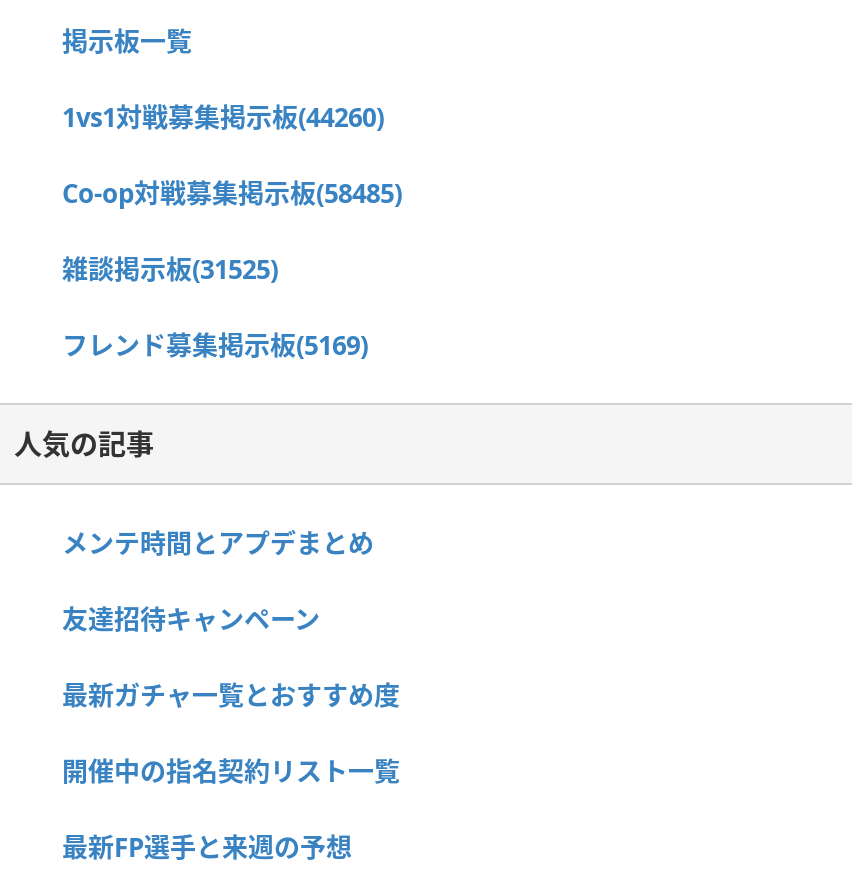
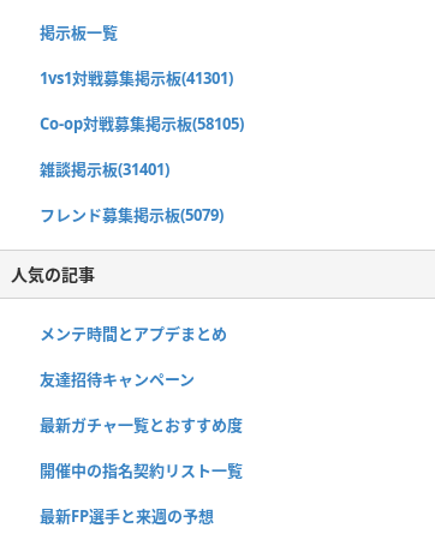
- 1vs1対戦募集掲示板(44260)
+ 1vs1対戦募集掲示板(41301)

- Co-op対戦募集掲示板(58485)
+ Co-op対戦募集掲示板(58105)

- 雑談掲示板(31525)
+ 雑談掲示板(31401)

- フレンド募集掲示板(5169)
+ フレンド募集掲示板(5079)
